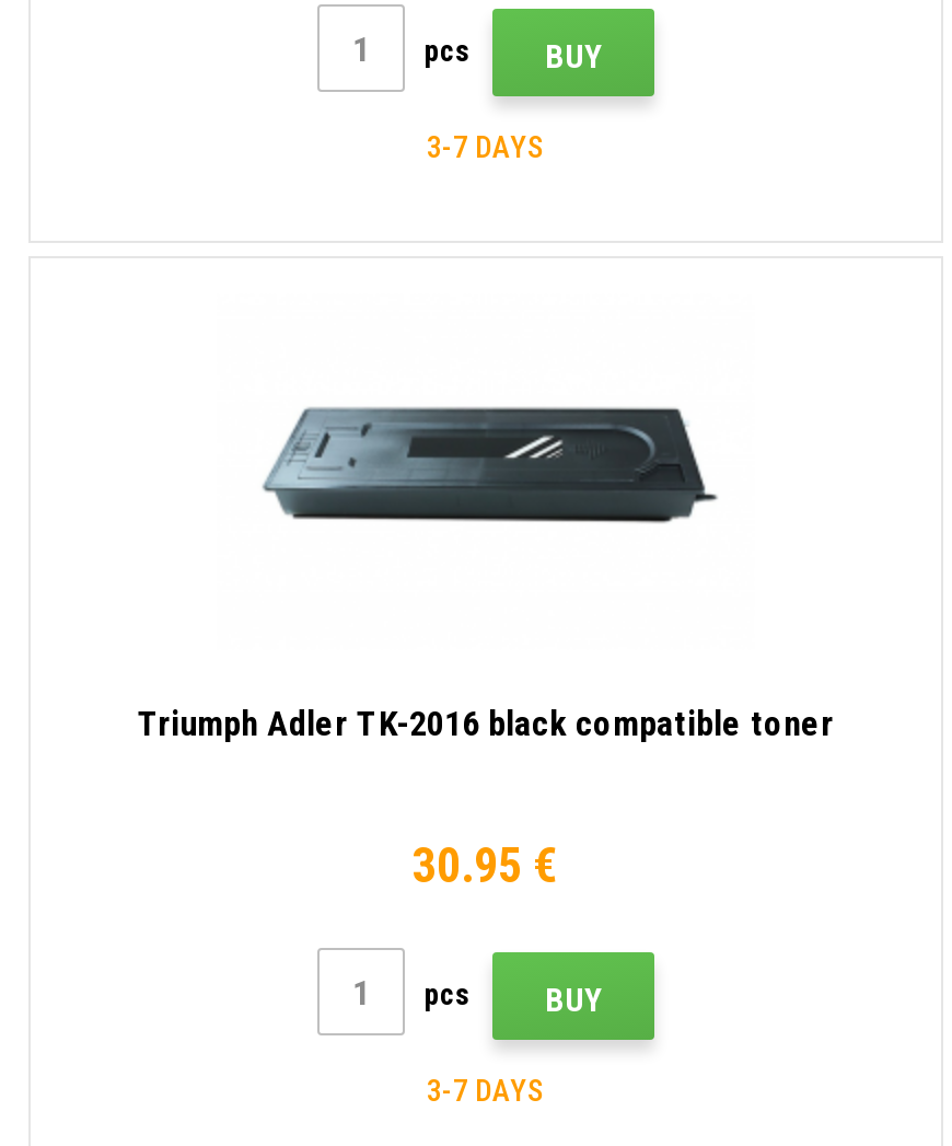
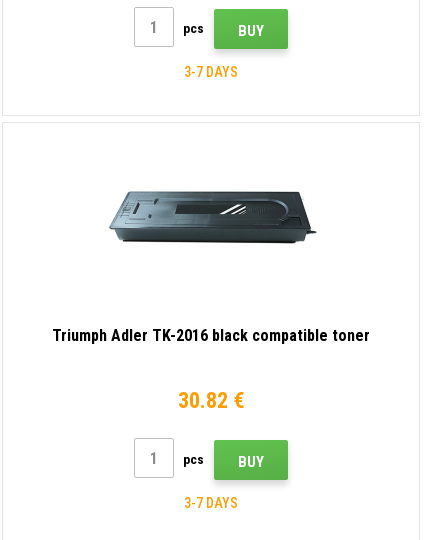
- 30.95 €
+ 30.82 €
